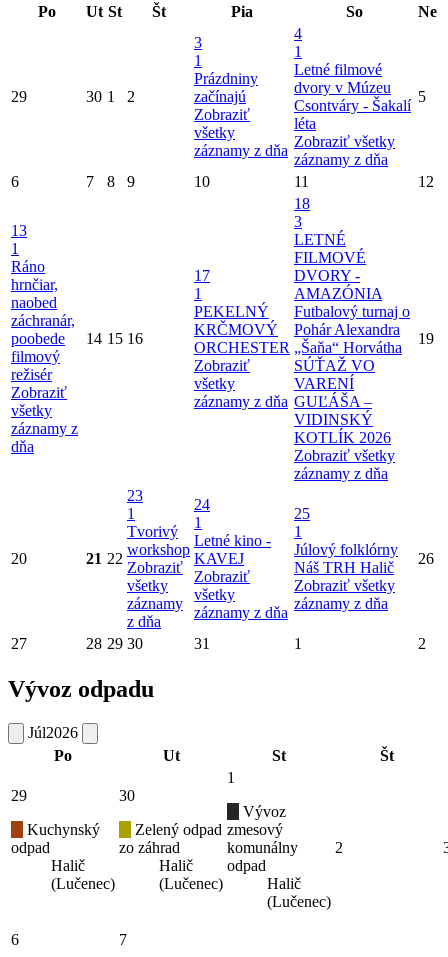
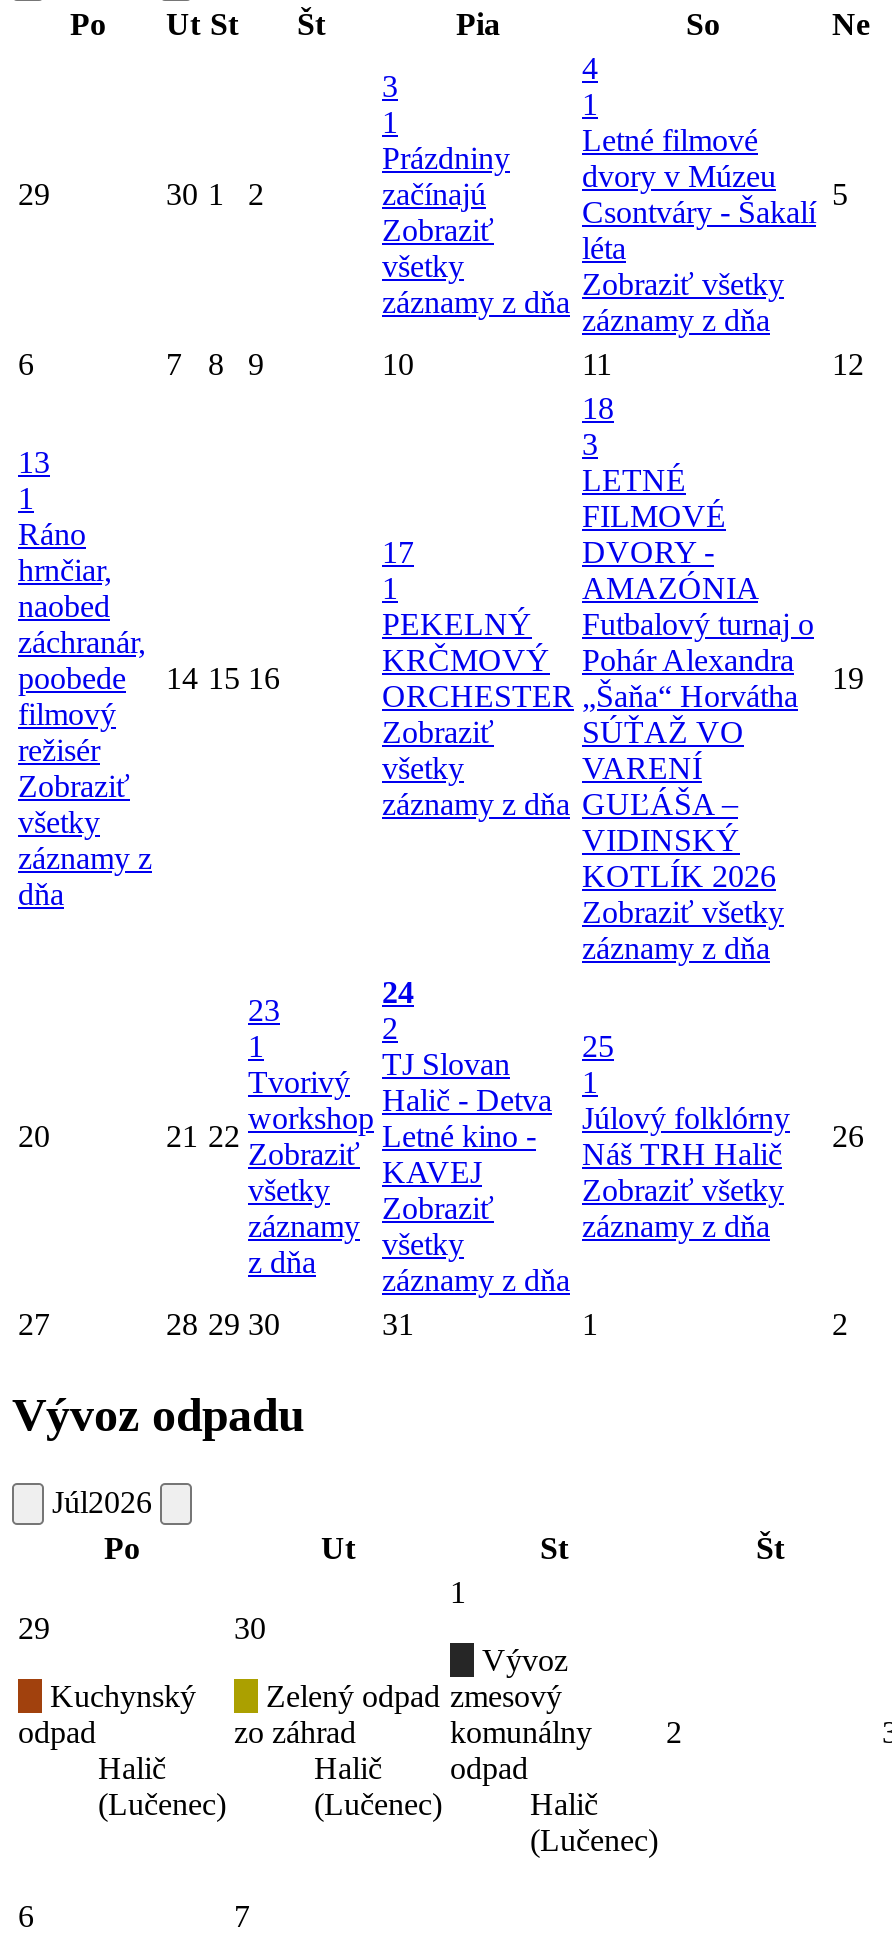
- 1
+ 2
+ TJ Slovan
+ Halič - Detva
